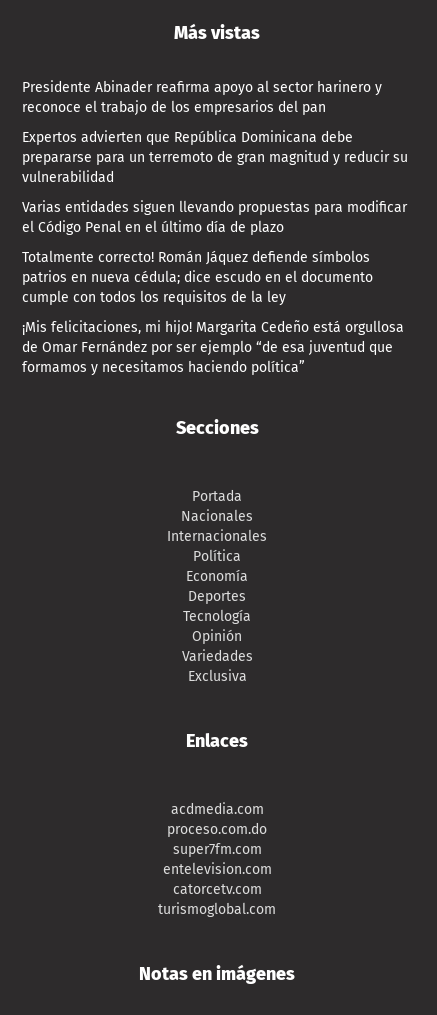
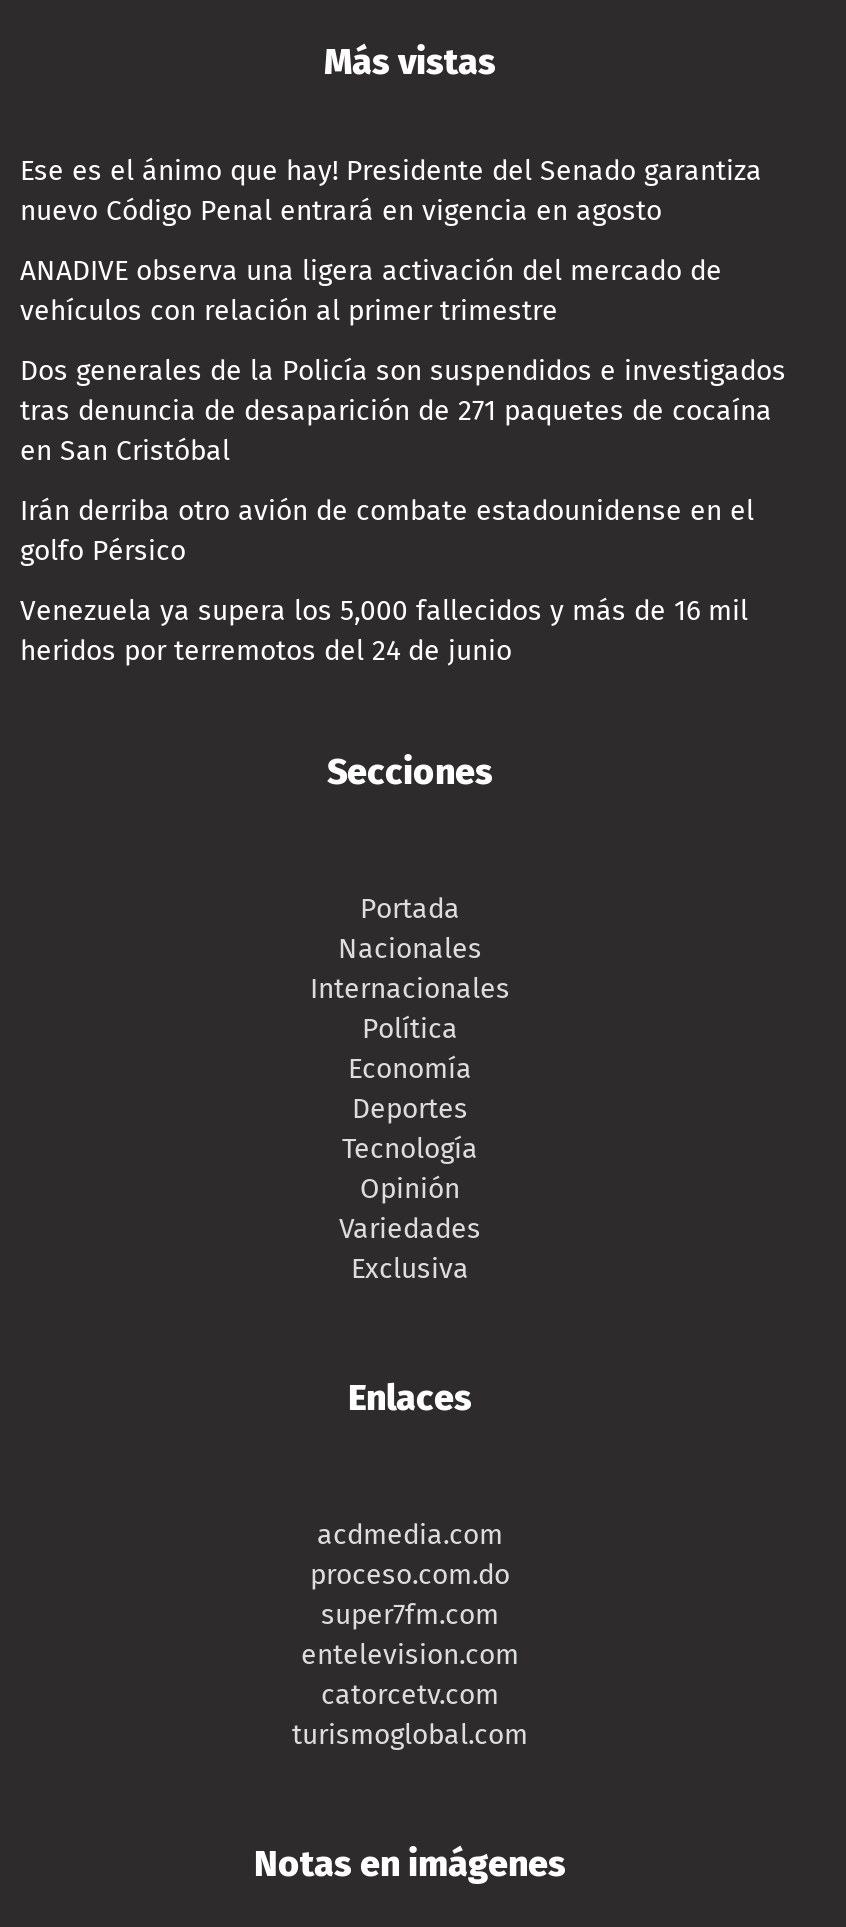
- Presidente Abinader reafirma apoyo al sector harinero y
- reconoce el trabajo de los empresarios del pan
+ Ese es el ánimo que hay! Presidente del Senado garantiza
+ nuevo Código Penal entrará en vigencia en agosto

- Expertos advierten que República Dominicana debe
- prepararse para un terremoto de gran magnitud y reducir su
- vulnerabilidad
+ ANADIVE observa una ligera activación del mercado de
+ vehículos con relación al primer trimestre

- Varias entidades siguen llevando propuestas para modificar
- el Código Penal en el último día de plazo
+ Dos generales de la Policía son suspendidos e investigados
+ tras denuncia de desaparición de 271 paquetes de cocaína
+ en San Cristóbal

- Totalmente correcto! Román Jáquez defiende símbolos
- patrios en nueva cédula; dice escudo en el documento
- cumple con todos los requisitos de la ley
+ Irán derriba otro avión de combate estadounidense en el
+ golfo Pérsico

- ¡Mis felicitaciones, mi hijo! Margarita Cedeño está orgullosa
- de Omar Fernández por ser ejemplo “de esa juventud que
- formamos y necesitamos haciendo política”
+ Venezuela ya supera los 5,000 fallecidos y más de 16 mil
+ heridos por terremotos del 24 de junio
